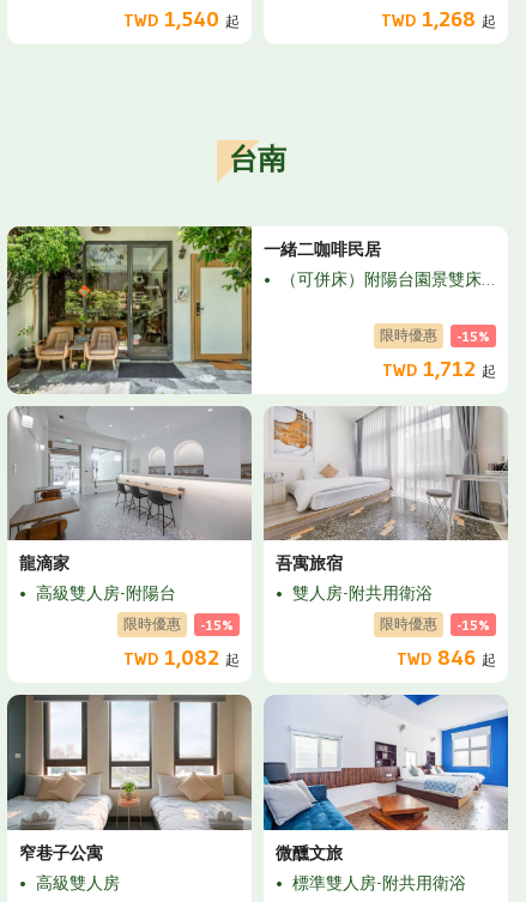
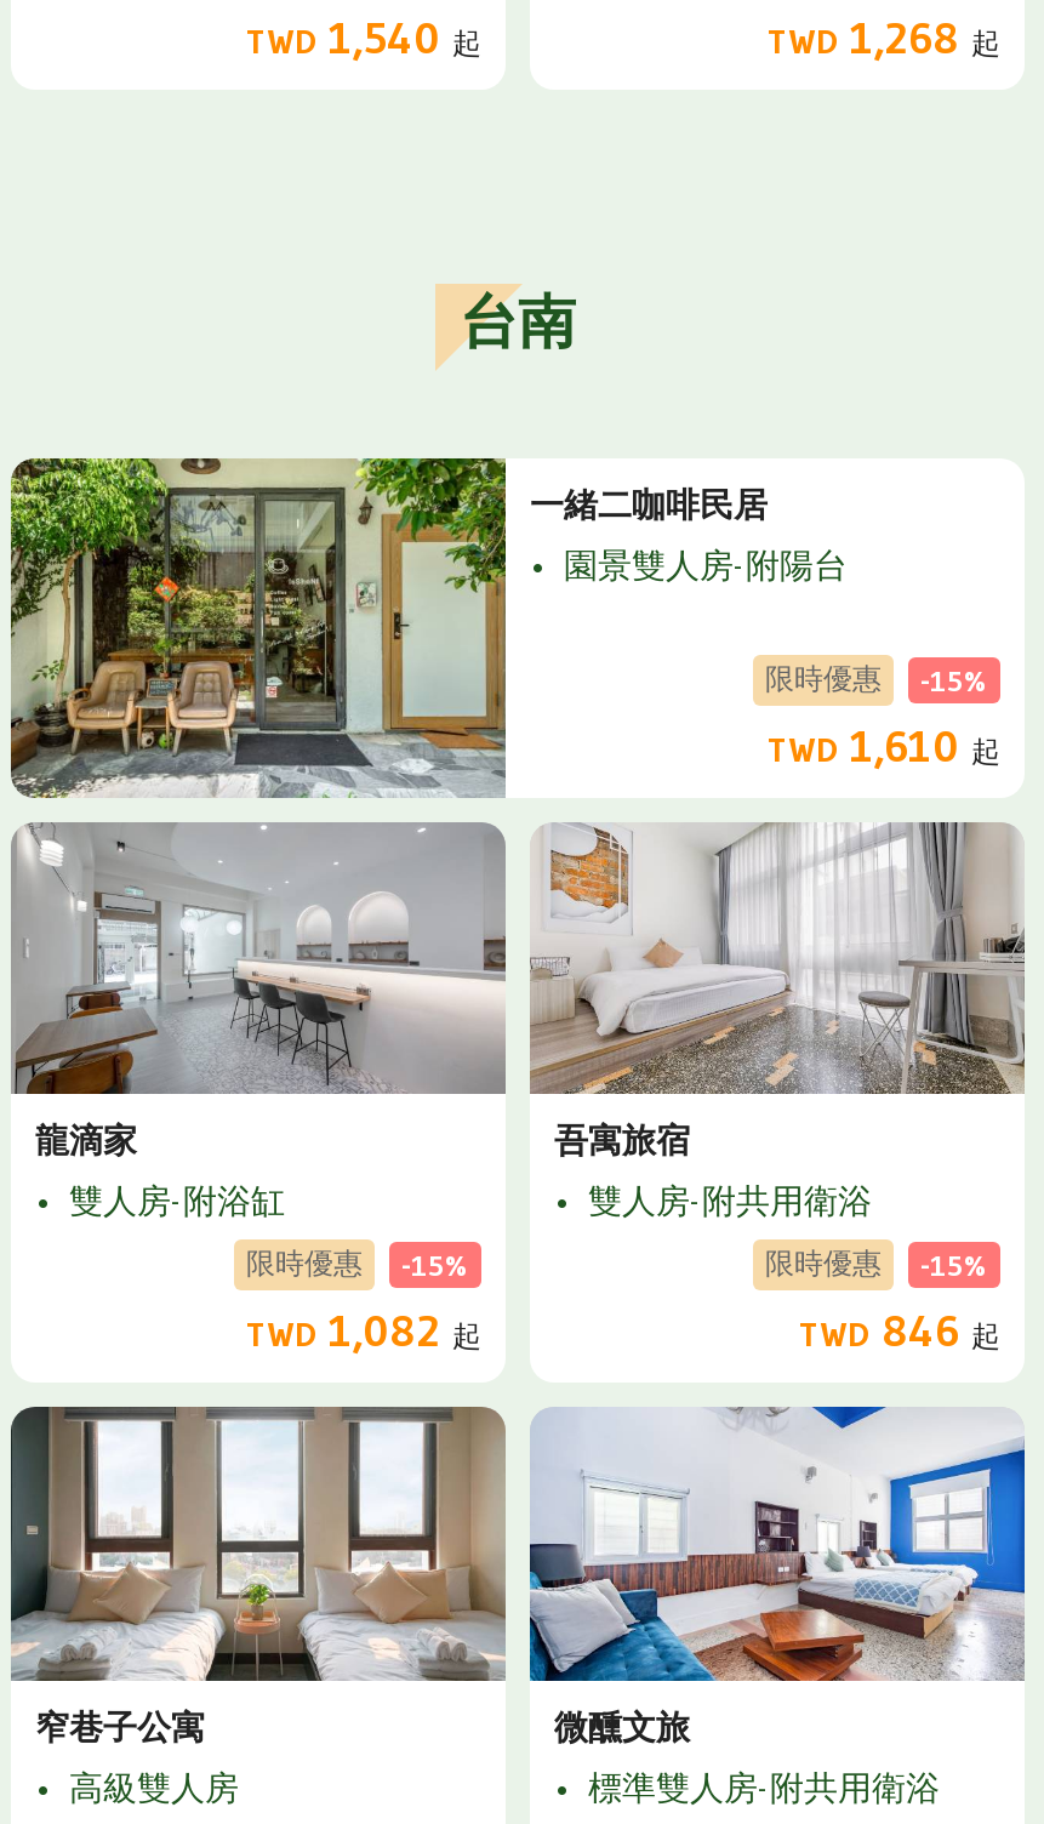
- （可併床）附陽台園景雙床房
+ 園景雙人房-附陽台

- TWD 1,712 起
+ TWD 1,610 起

- 高級雙人房-附陽台
+ 雙人房-附浴缸
